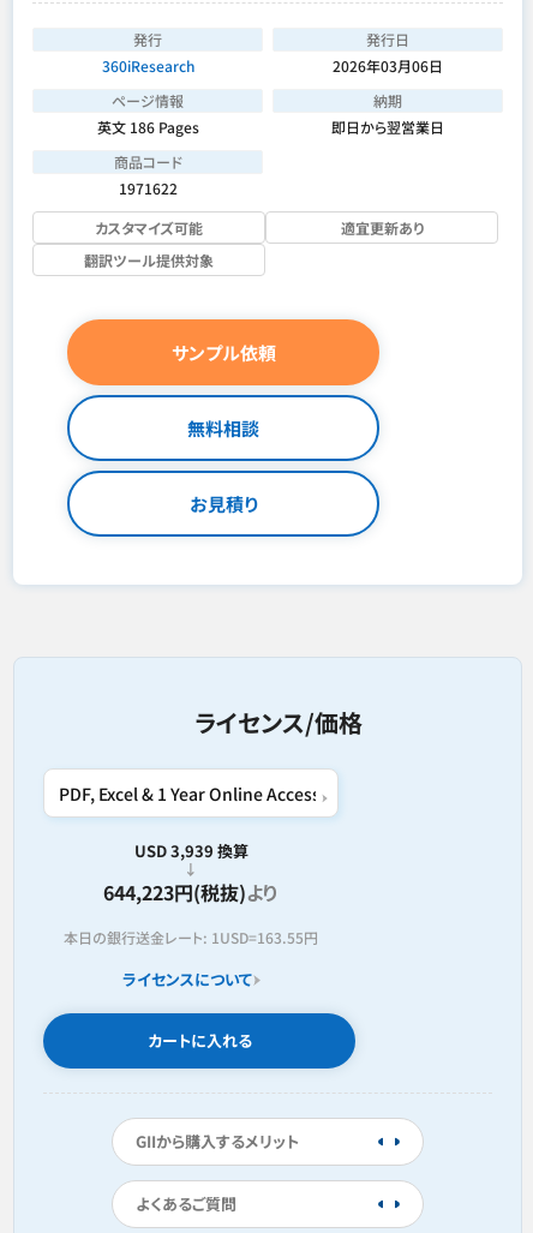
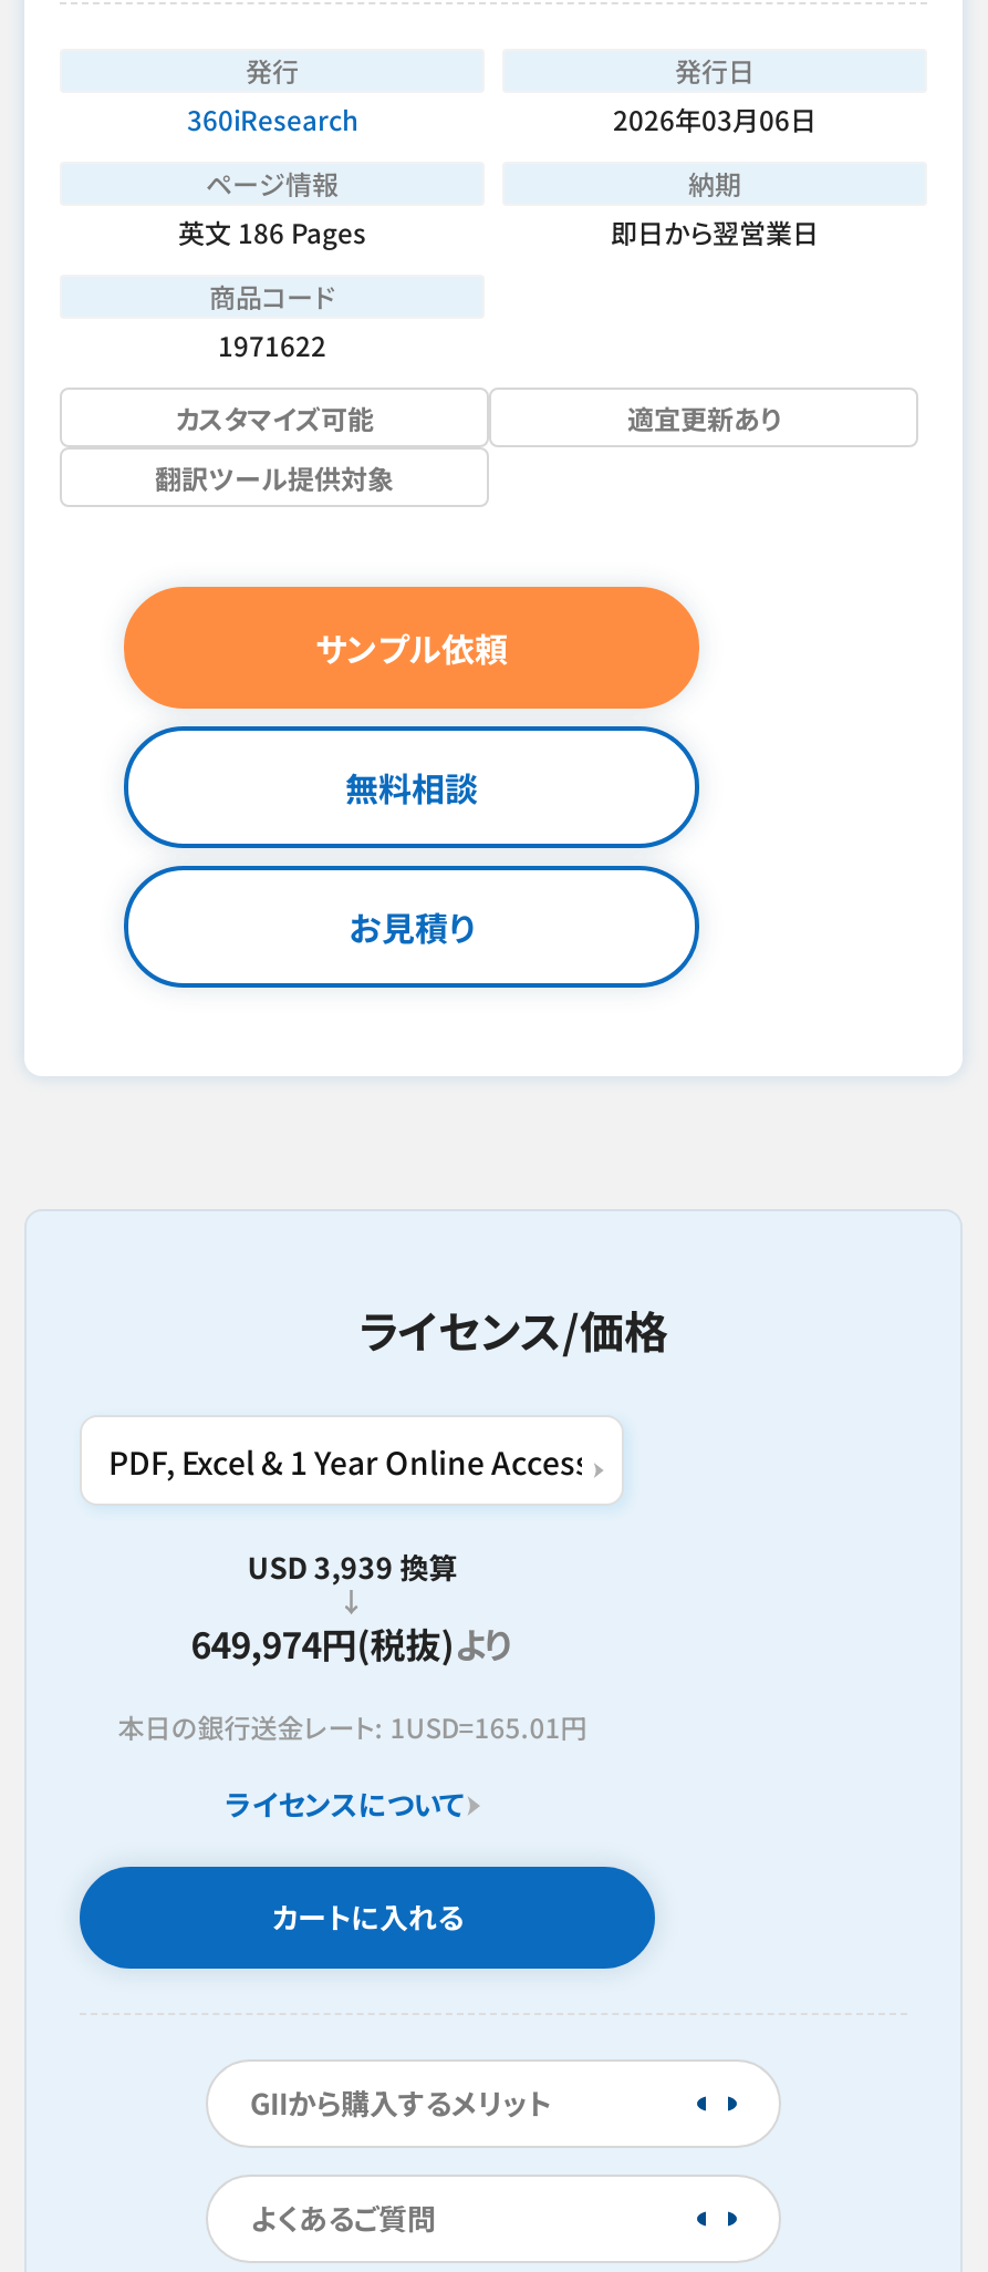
- 644,223円(税抜)より
+ 649,974円(税抜)より

- 本日の銀行送金レート: 1USD=163.55円
+ 本日の銀行送金レート: 1USD=165.01円
